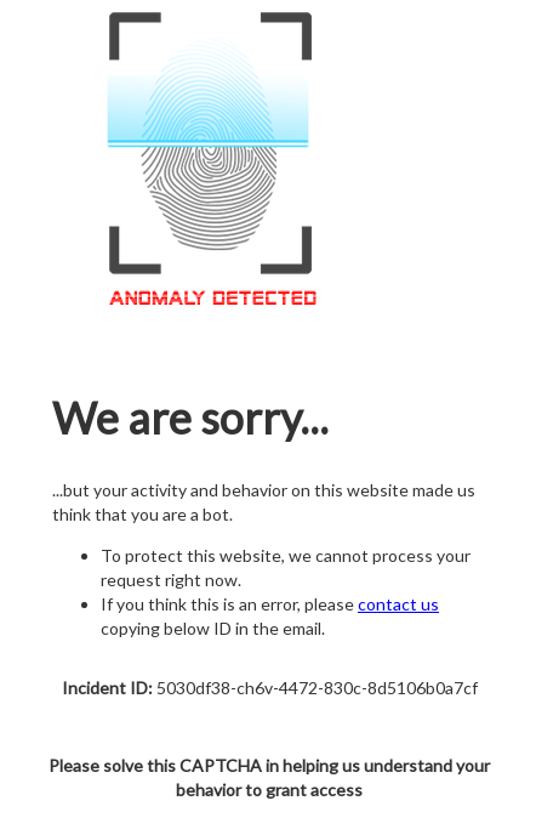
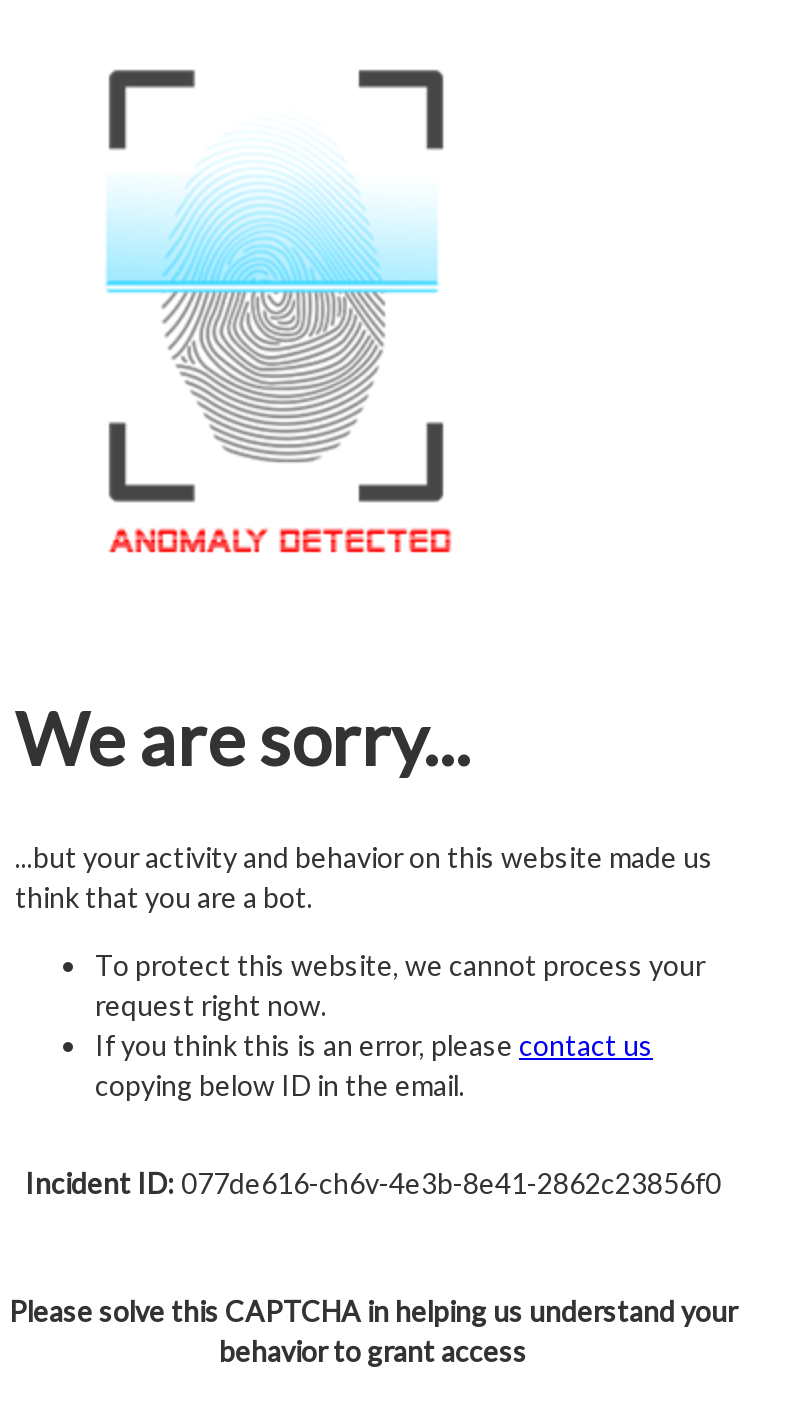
- Incident ID: 5030df38-ch6v-4472-830c-8d5106b0a7cf
+ Incident ID: 077de616-ch6v-4e3b-8e41-2862c23856f0
